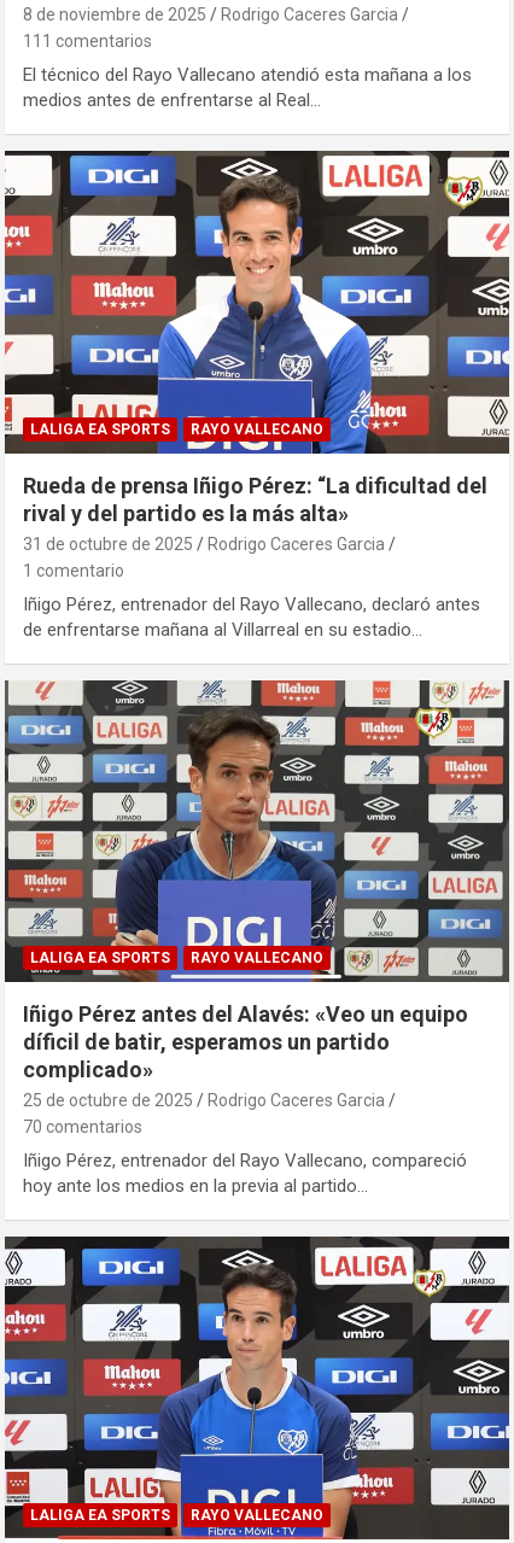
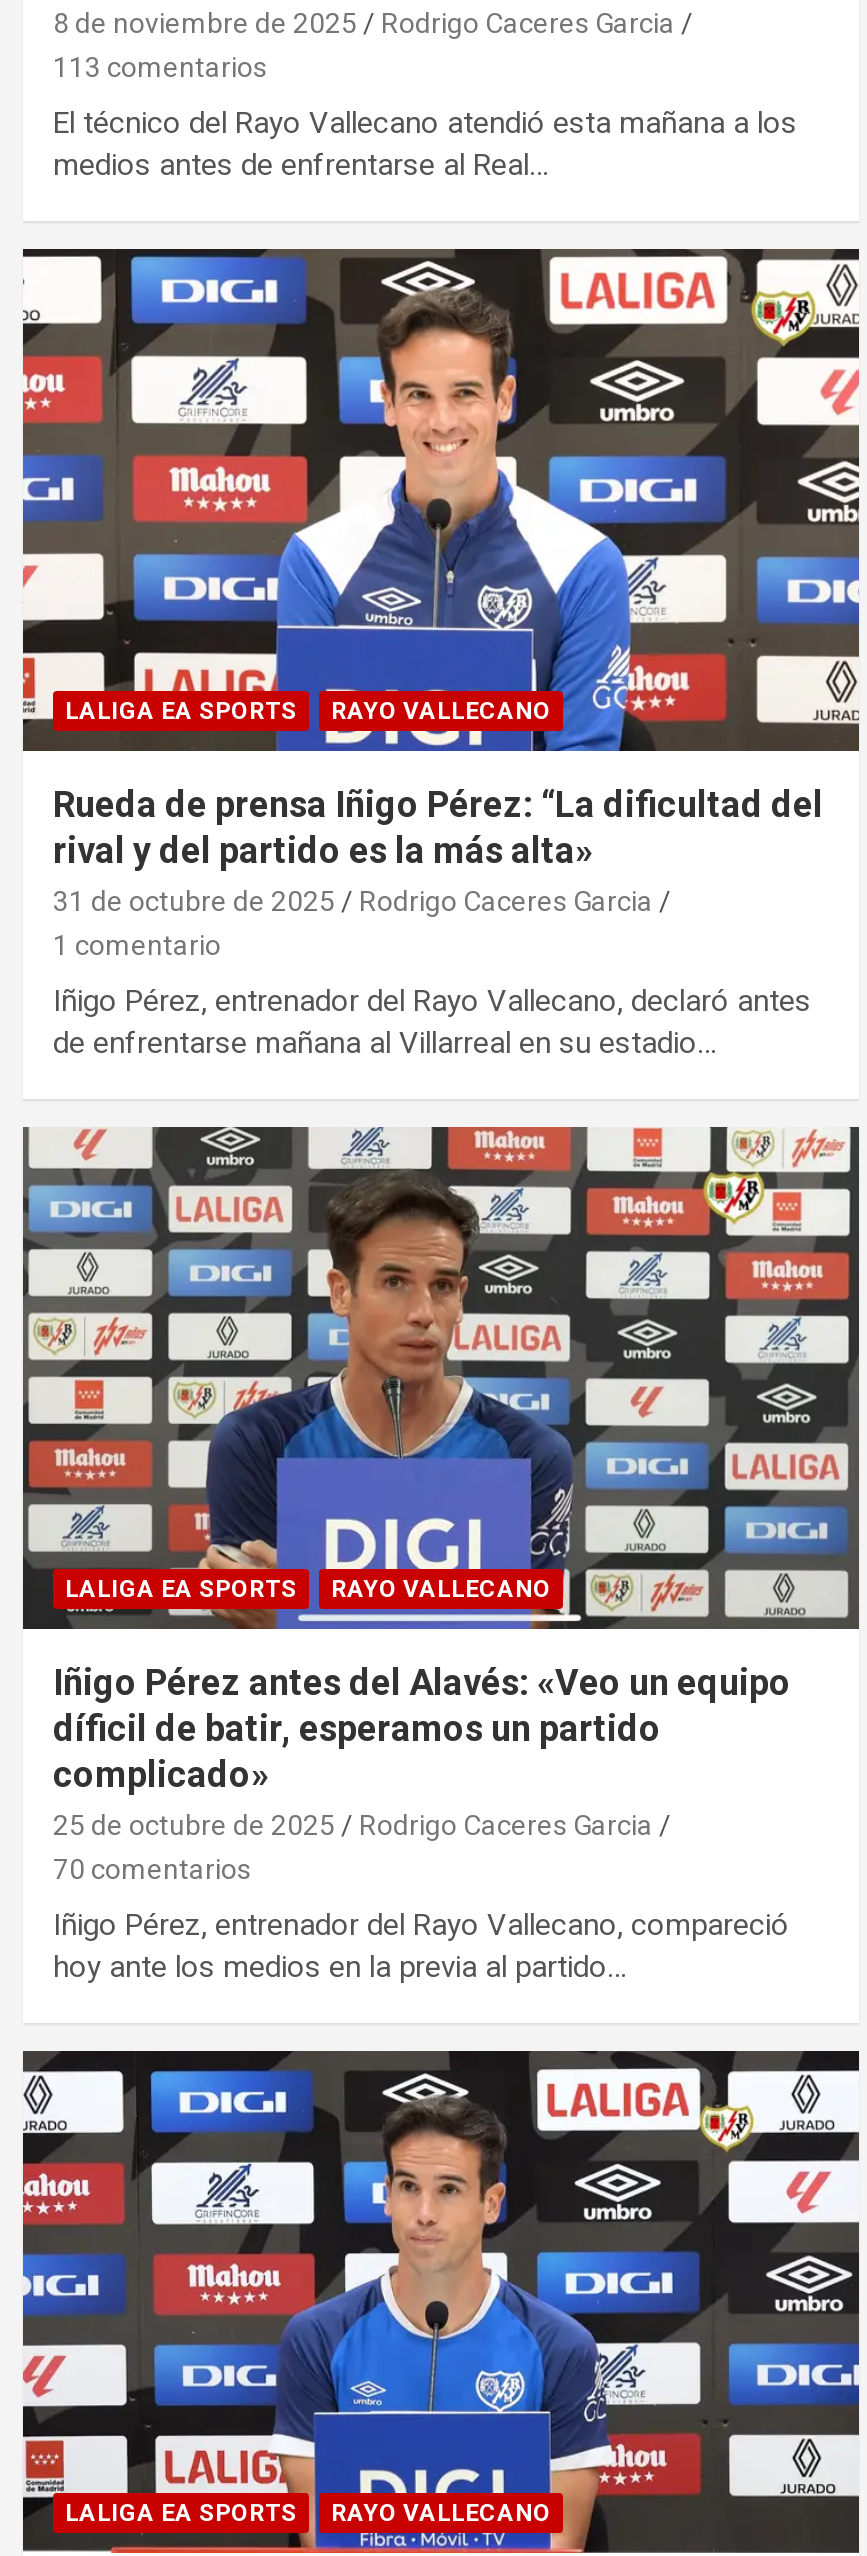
- 111 comentarios
+ 113 comentarios
